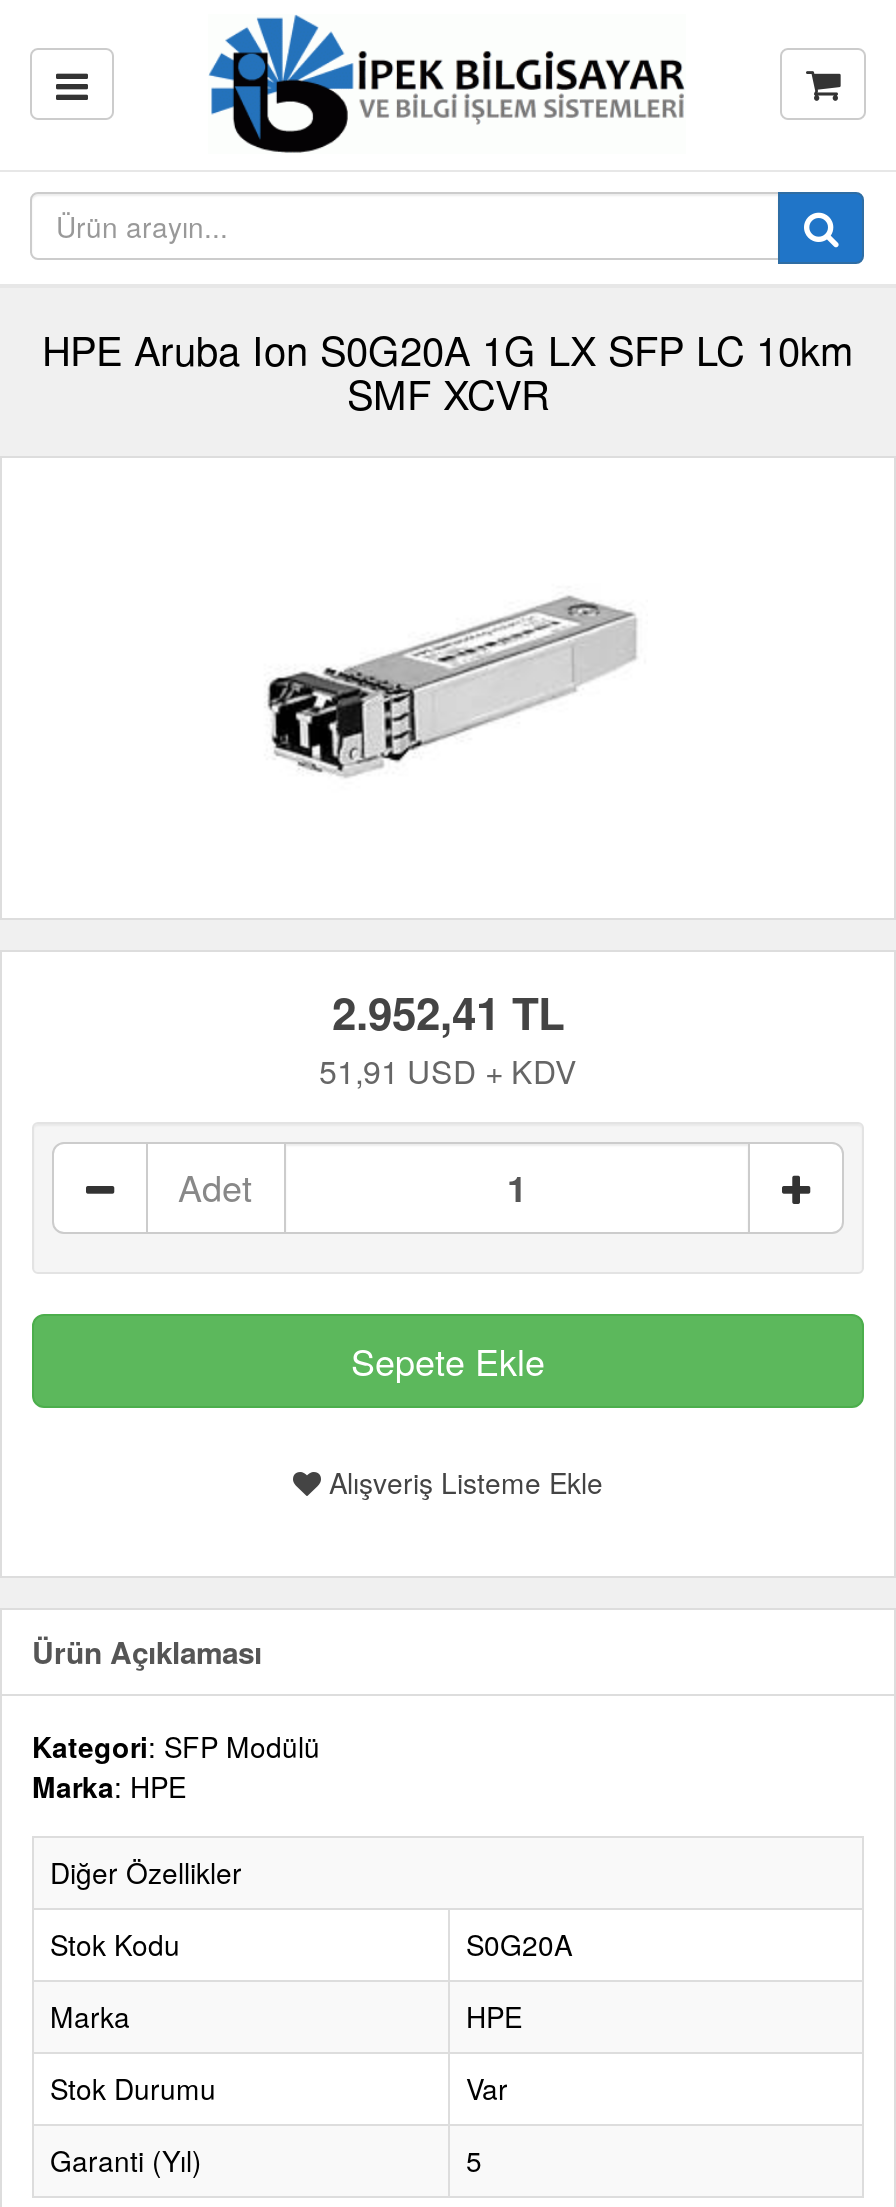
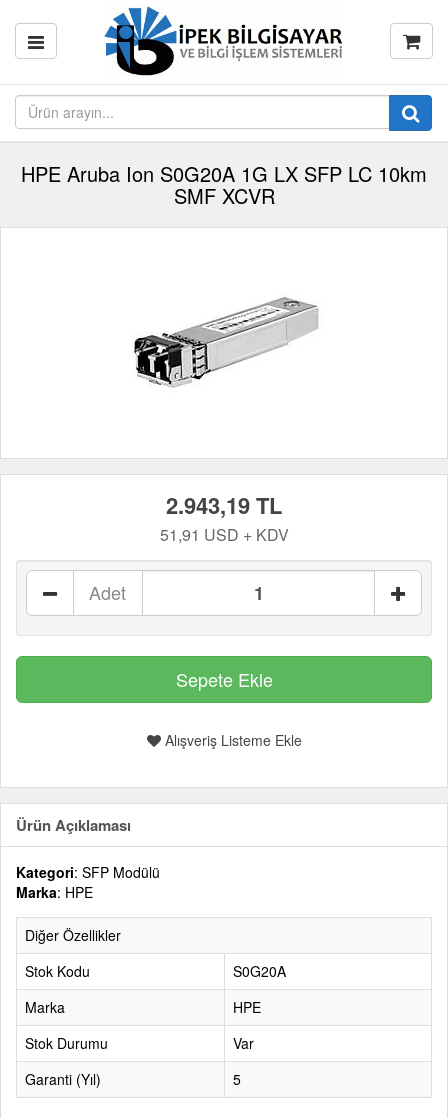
- 2.952,41 TL
+ 2.943,19 TL
